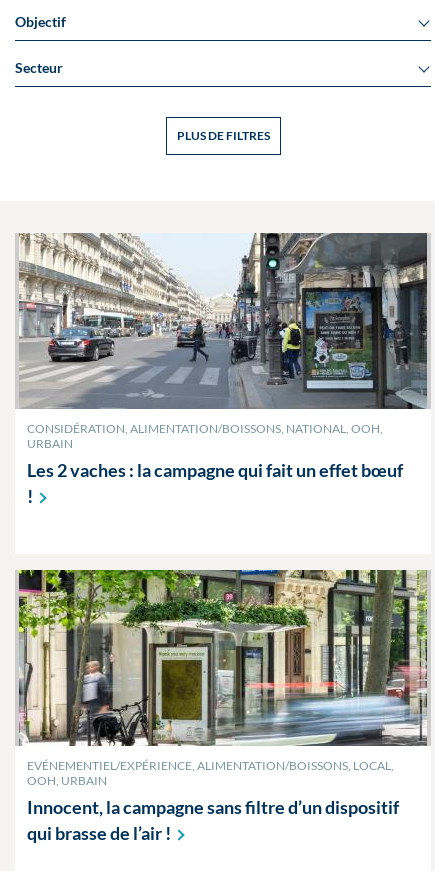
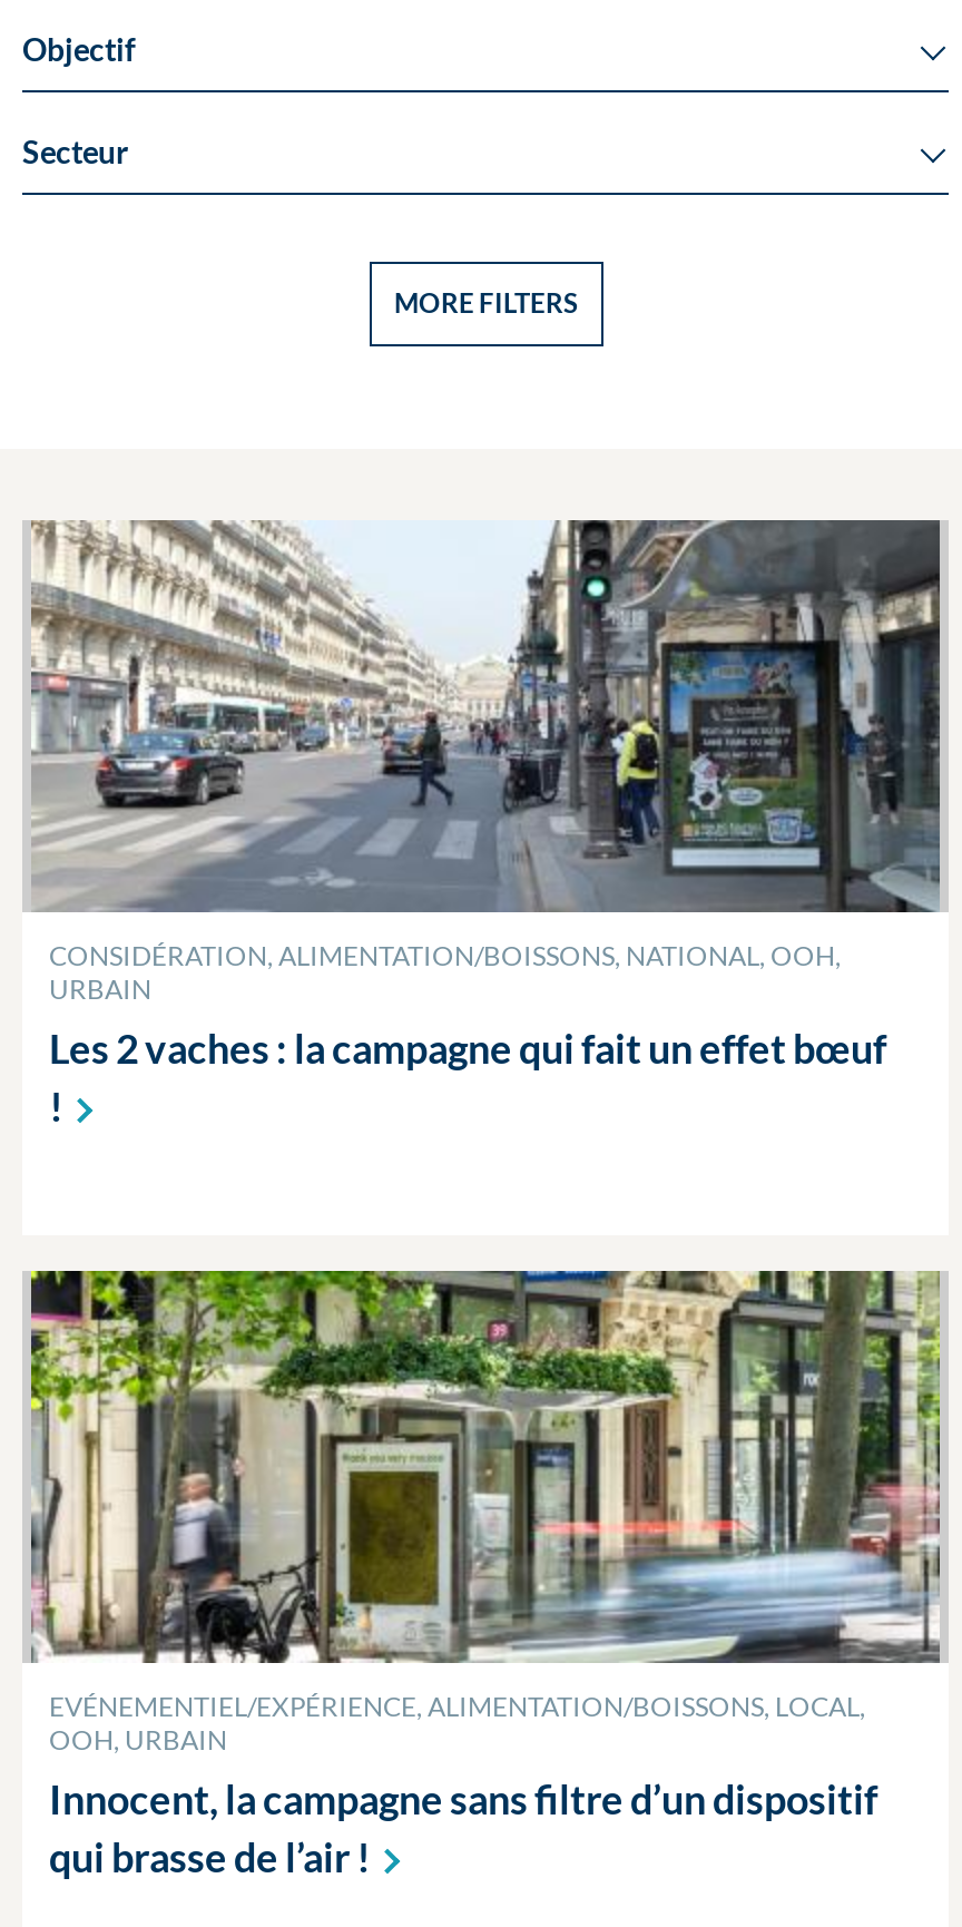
- PLUS DE FILTRES
+ MORE FILTERS
